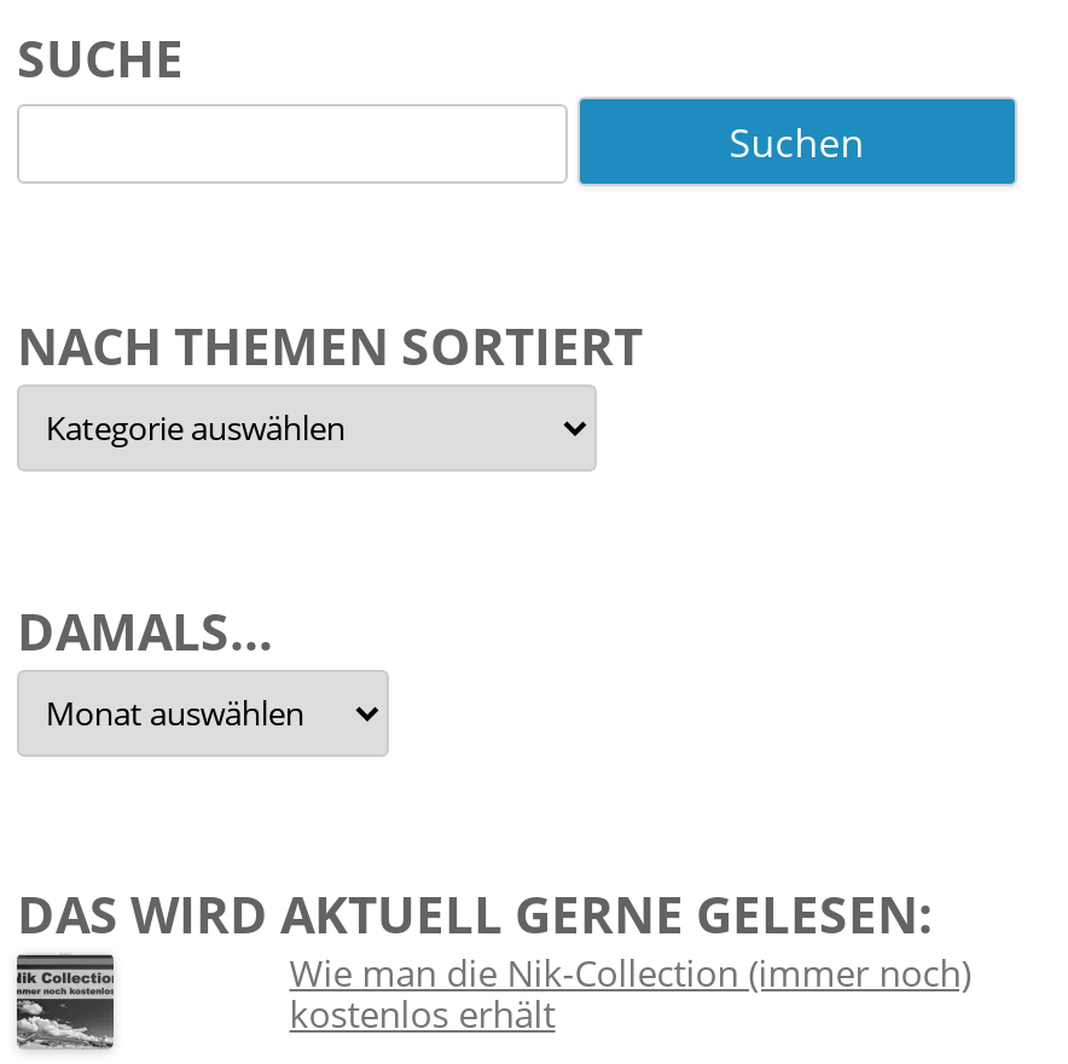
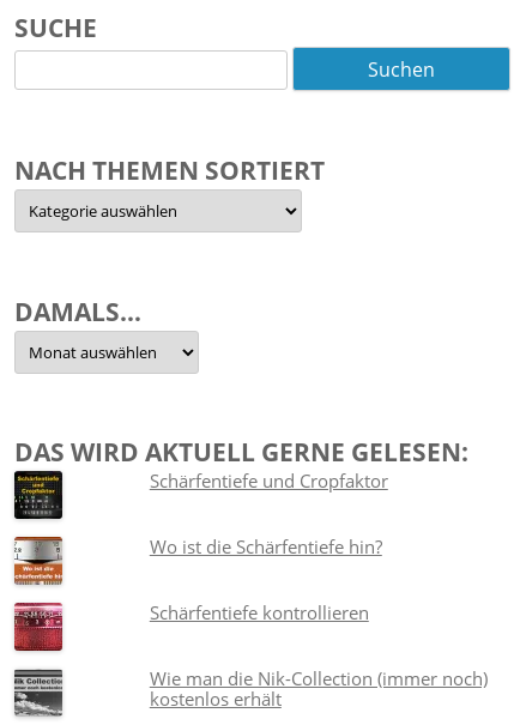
+ [image]

+ [image]

+ [image]

+ Schärfentiefe und Cropfaktor
+ Wo ist die Schärfentiefe hin?
+ Schärfentiefe kontrollieren
